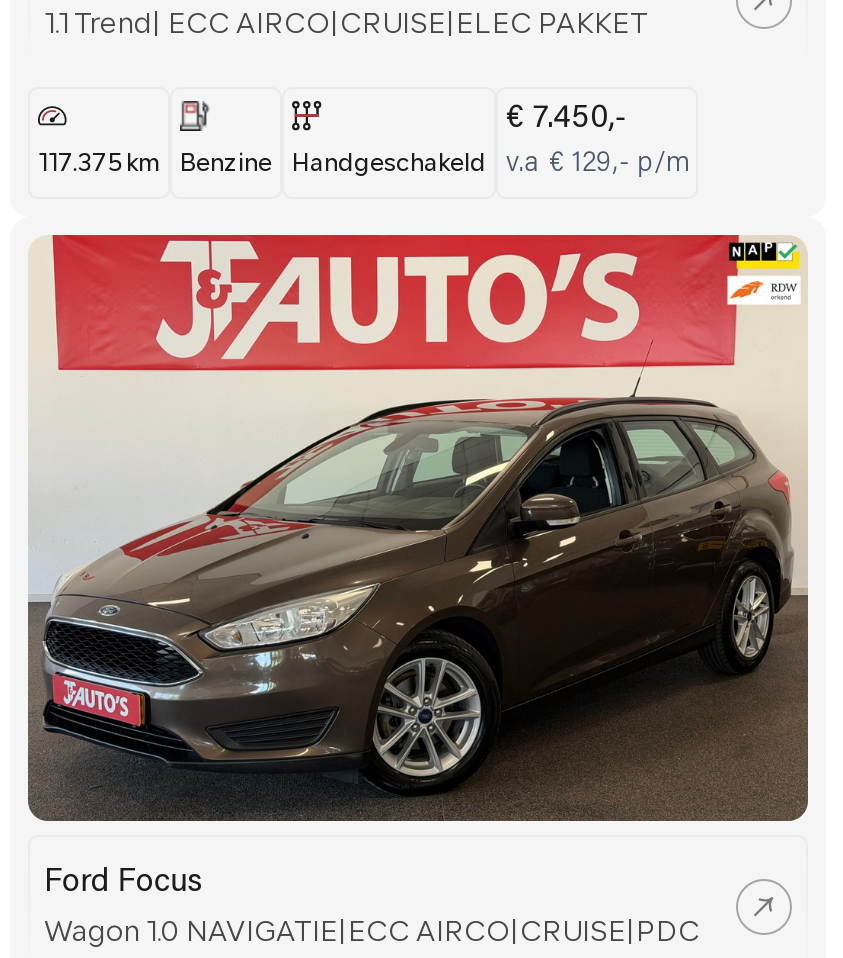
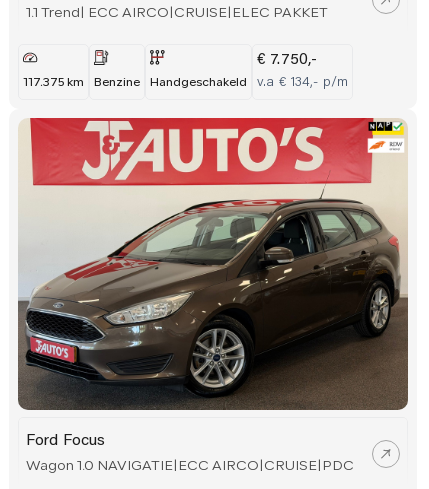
- € 7.450,-
+ € 7.750,-

- 117.375 km Benzine Handgeschakeld v.a € 129,- p/m
+ 117.375 km Benzine Handgeschakeld v.a € 134,- p/m
